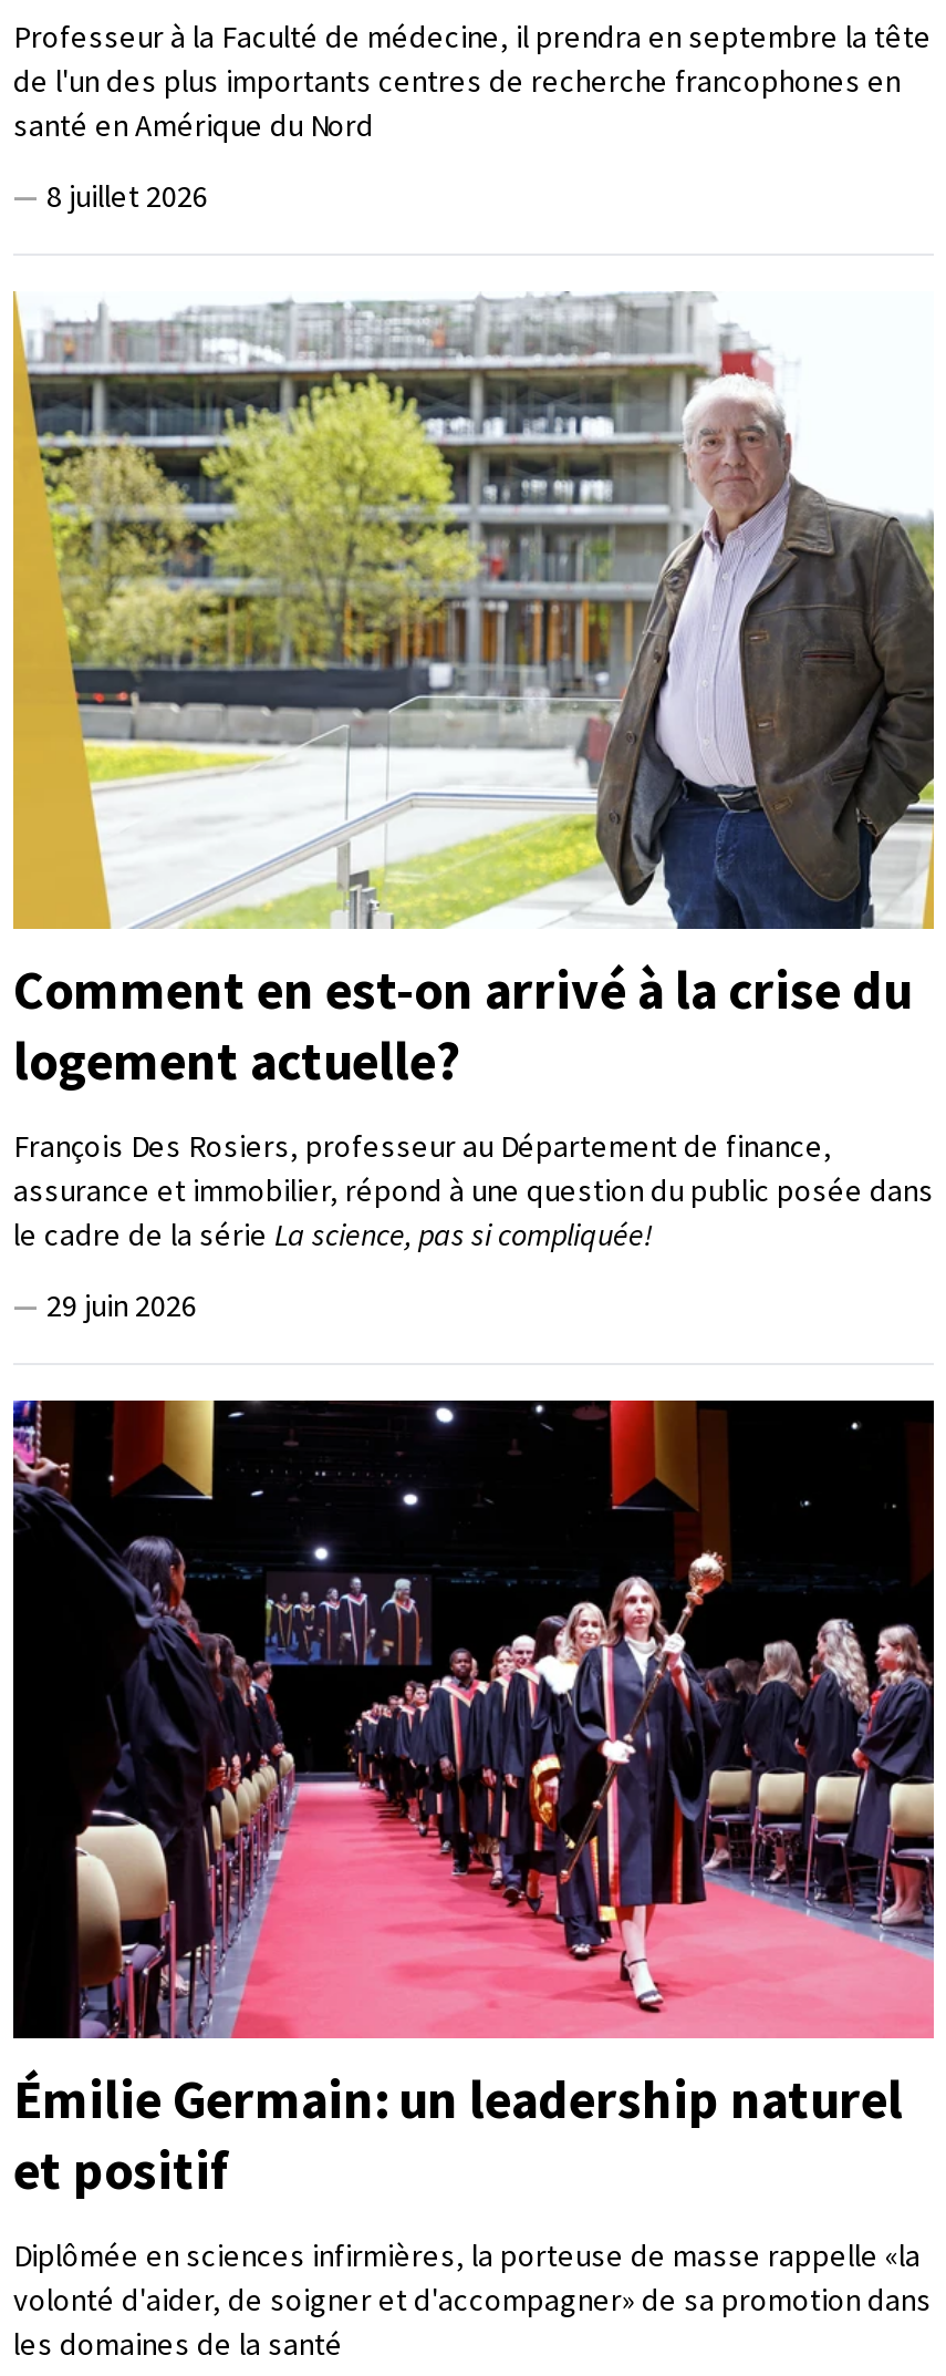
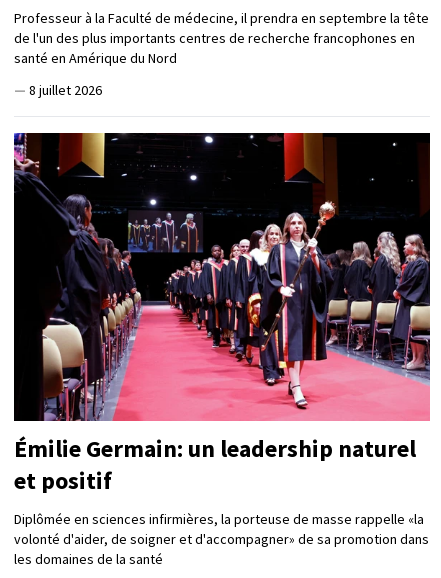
- [image]
- Comment en est-on arrivé à la crise du
- logement actuelle?
- François Des Rosiers, professeur au Département de finance,
- assurance et immobilier, répond à une question du public posée dans
- le cadre de la série La science, pas si compliquée!
- — 29 juin 2026
